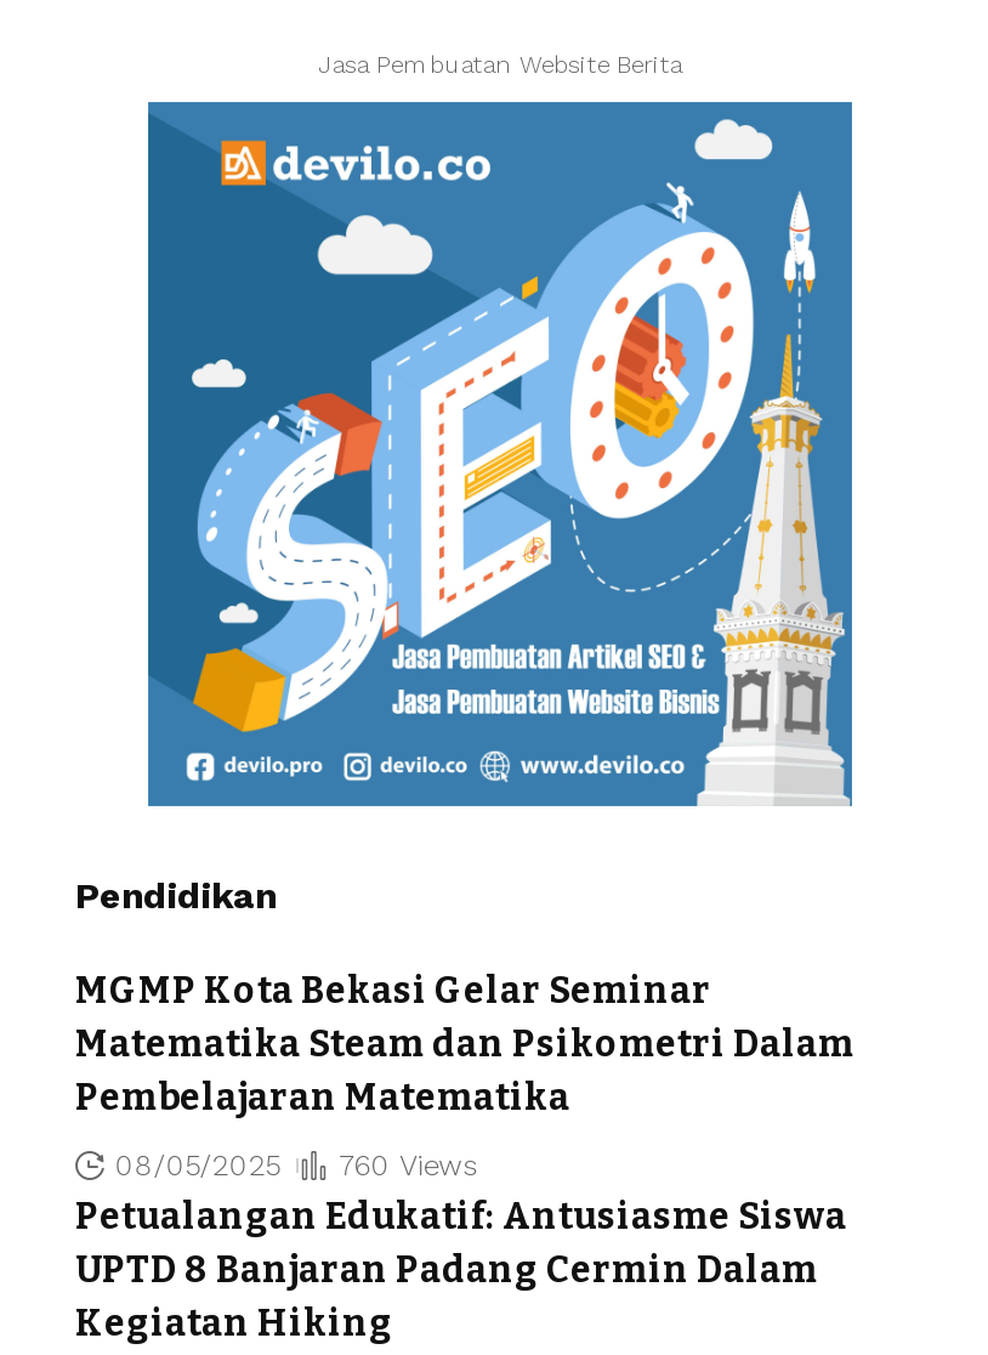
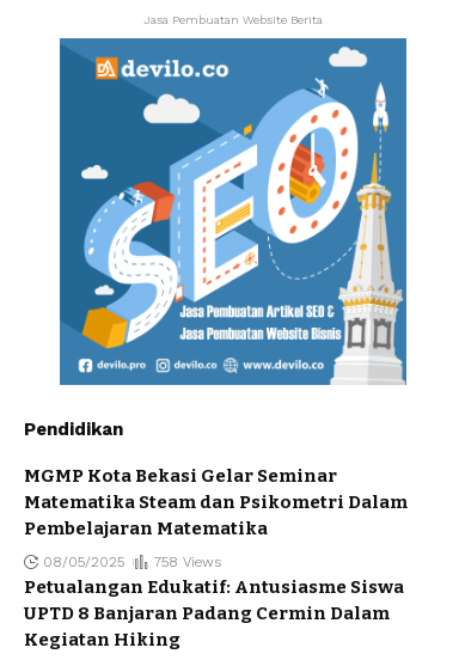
- 08/05/2025 760 Views
+ 08/05/2025 758 Views
